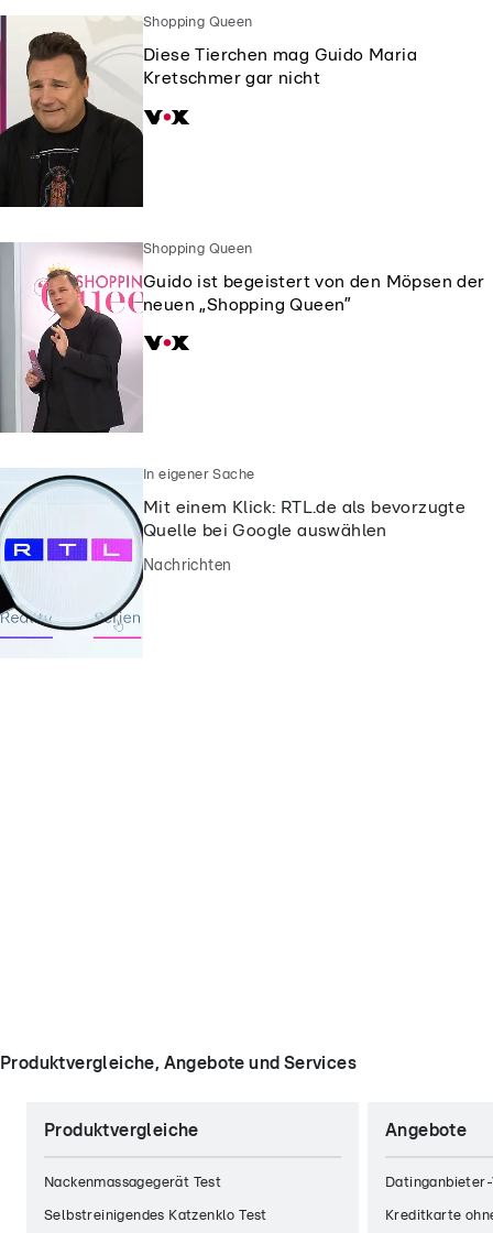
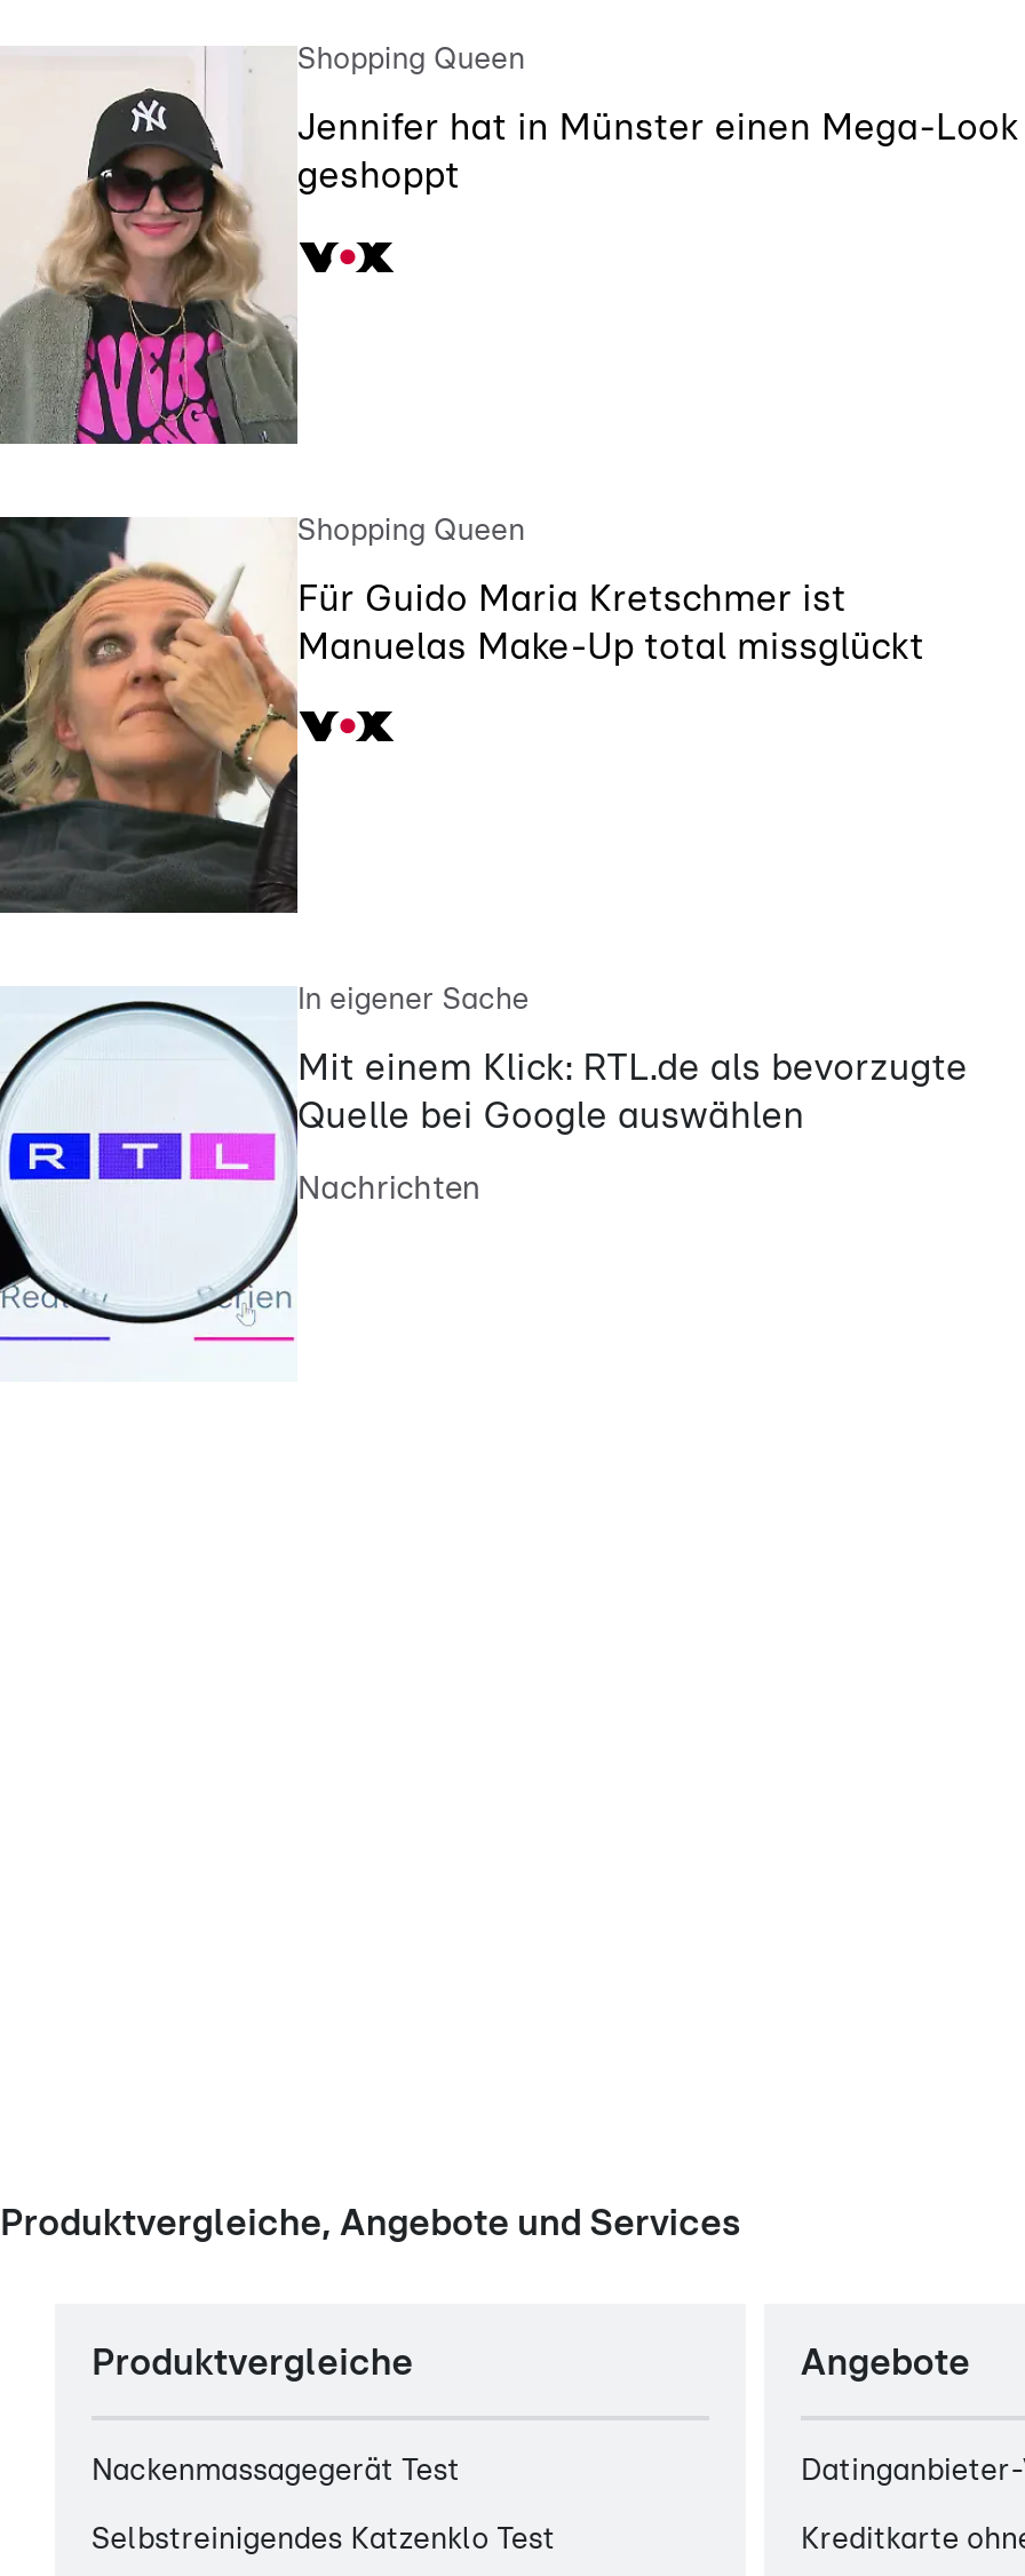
- [image]
- Diese Tierchen mag Guido Maria
- Kretschmer gar nicht
+ [image]
+ Jennifer hat in Münster einen Mega-Look
+ geshoppt

- [image]
- Guido ist begeistert von den Möpsen der
- neuen „Shopping Queen”
+ [image]
+ Für Guido Maria Kretschmer ist
+ Manuelas Make-Up total missglückt
